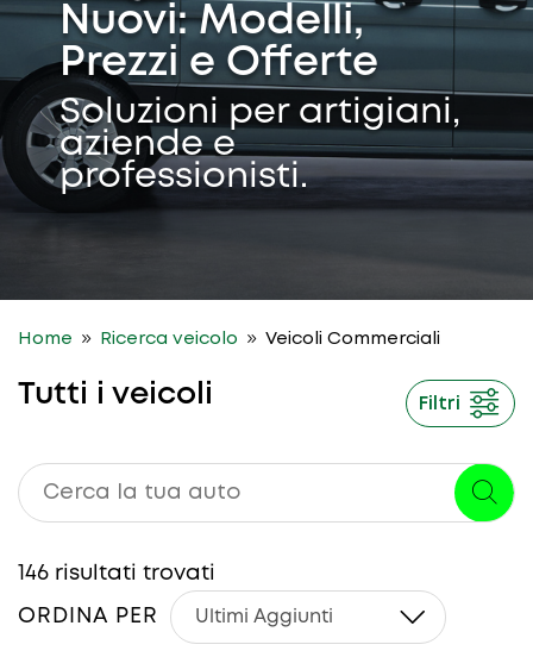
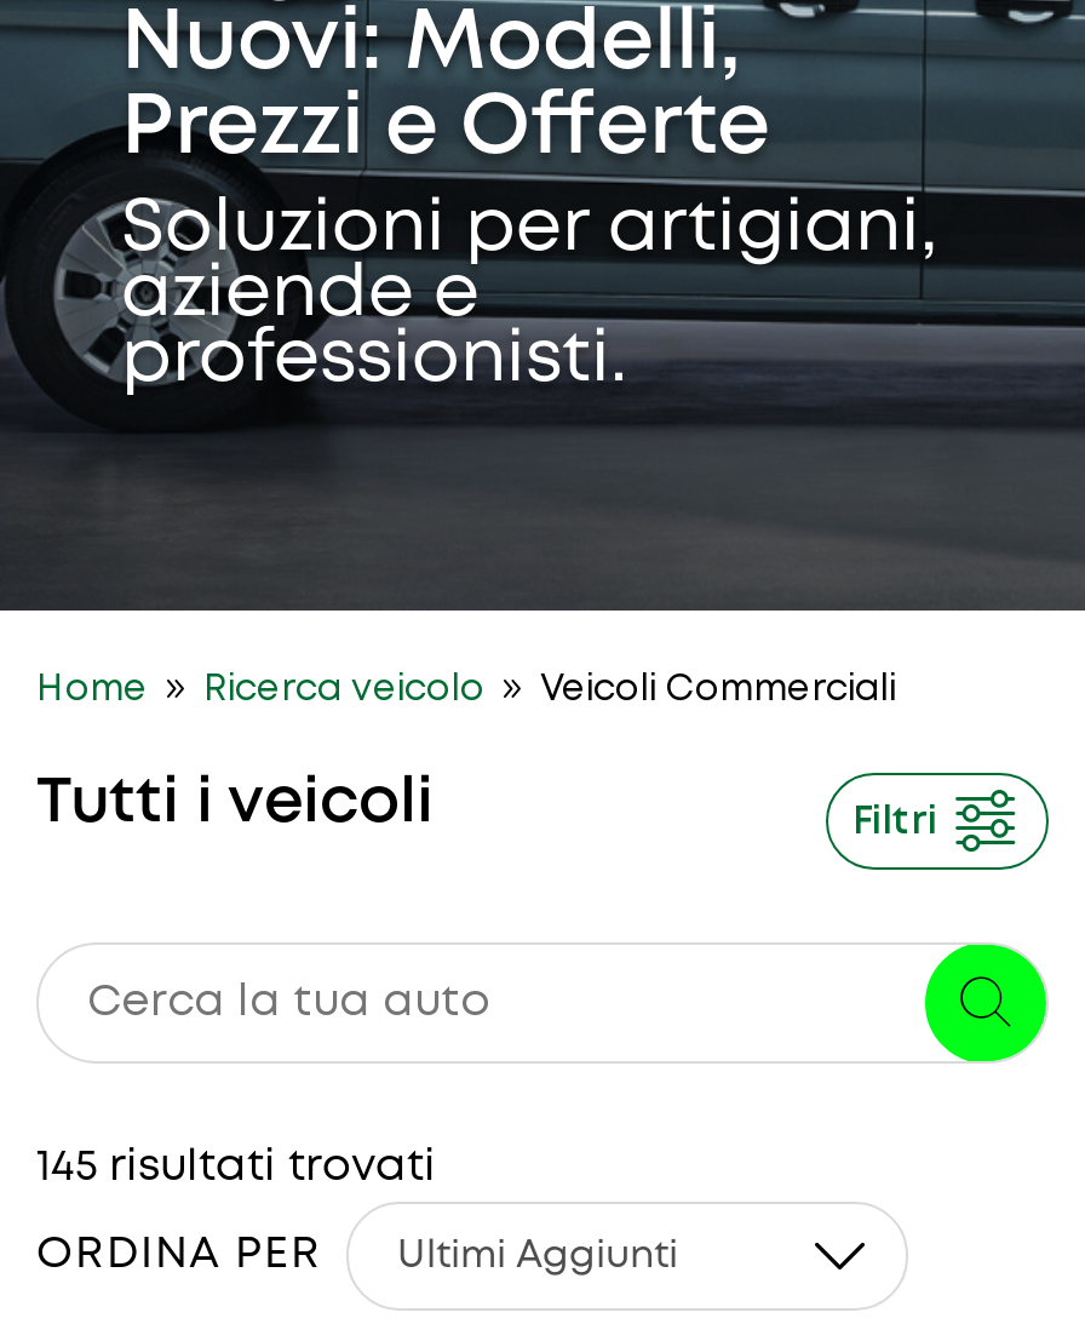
- 146 risultati trovati
+ 145 risultati trovati
